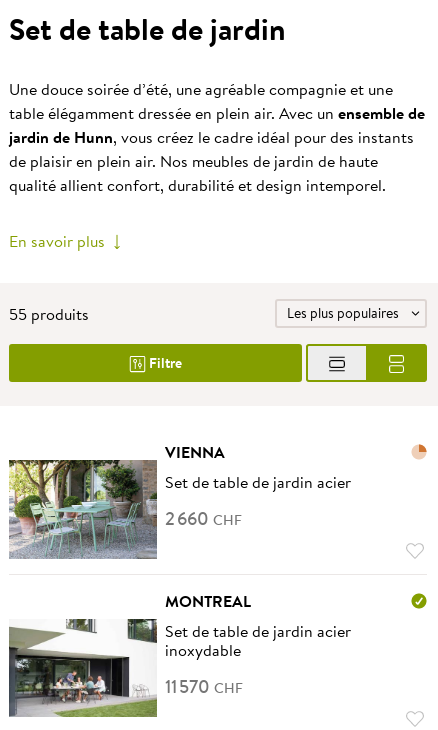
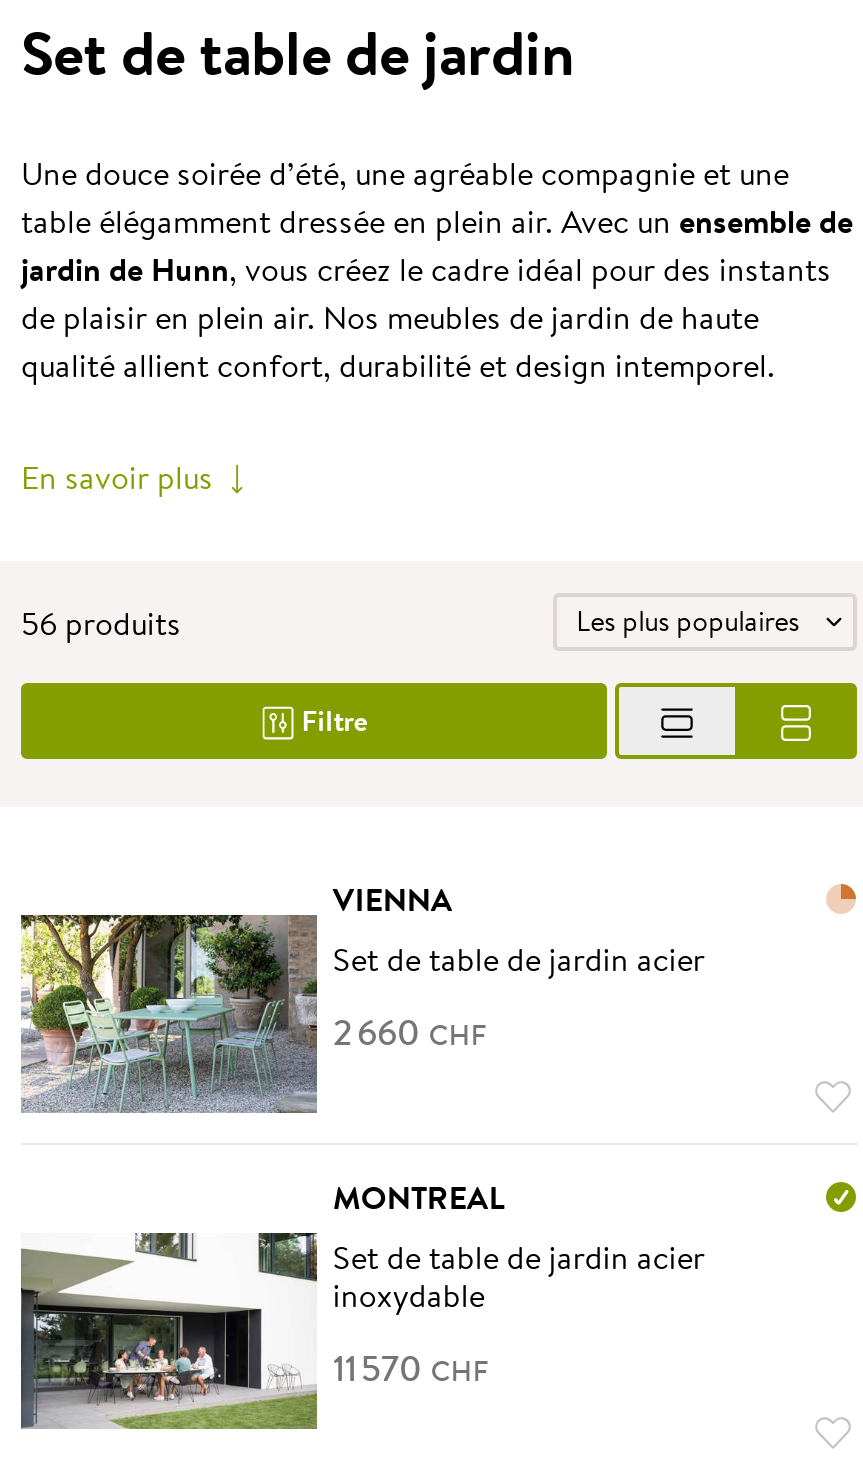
- 55 produits
+ 56 produits
